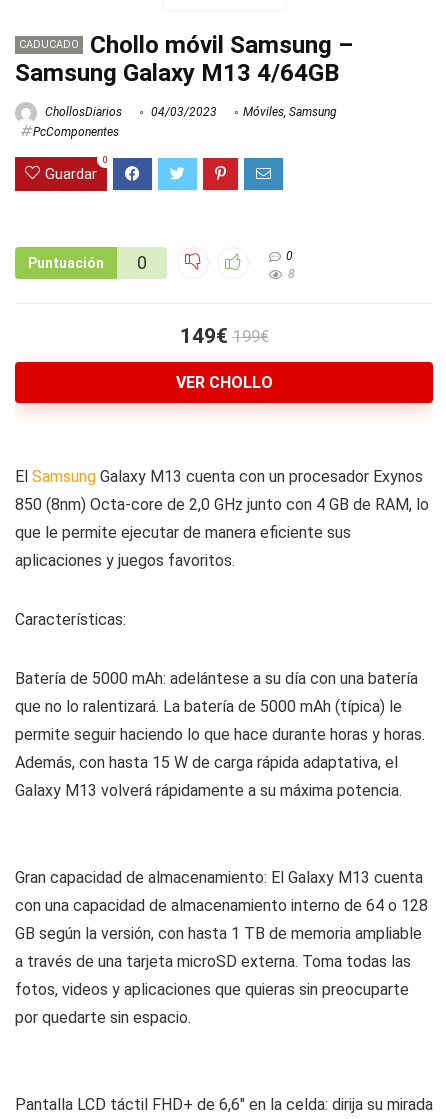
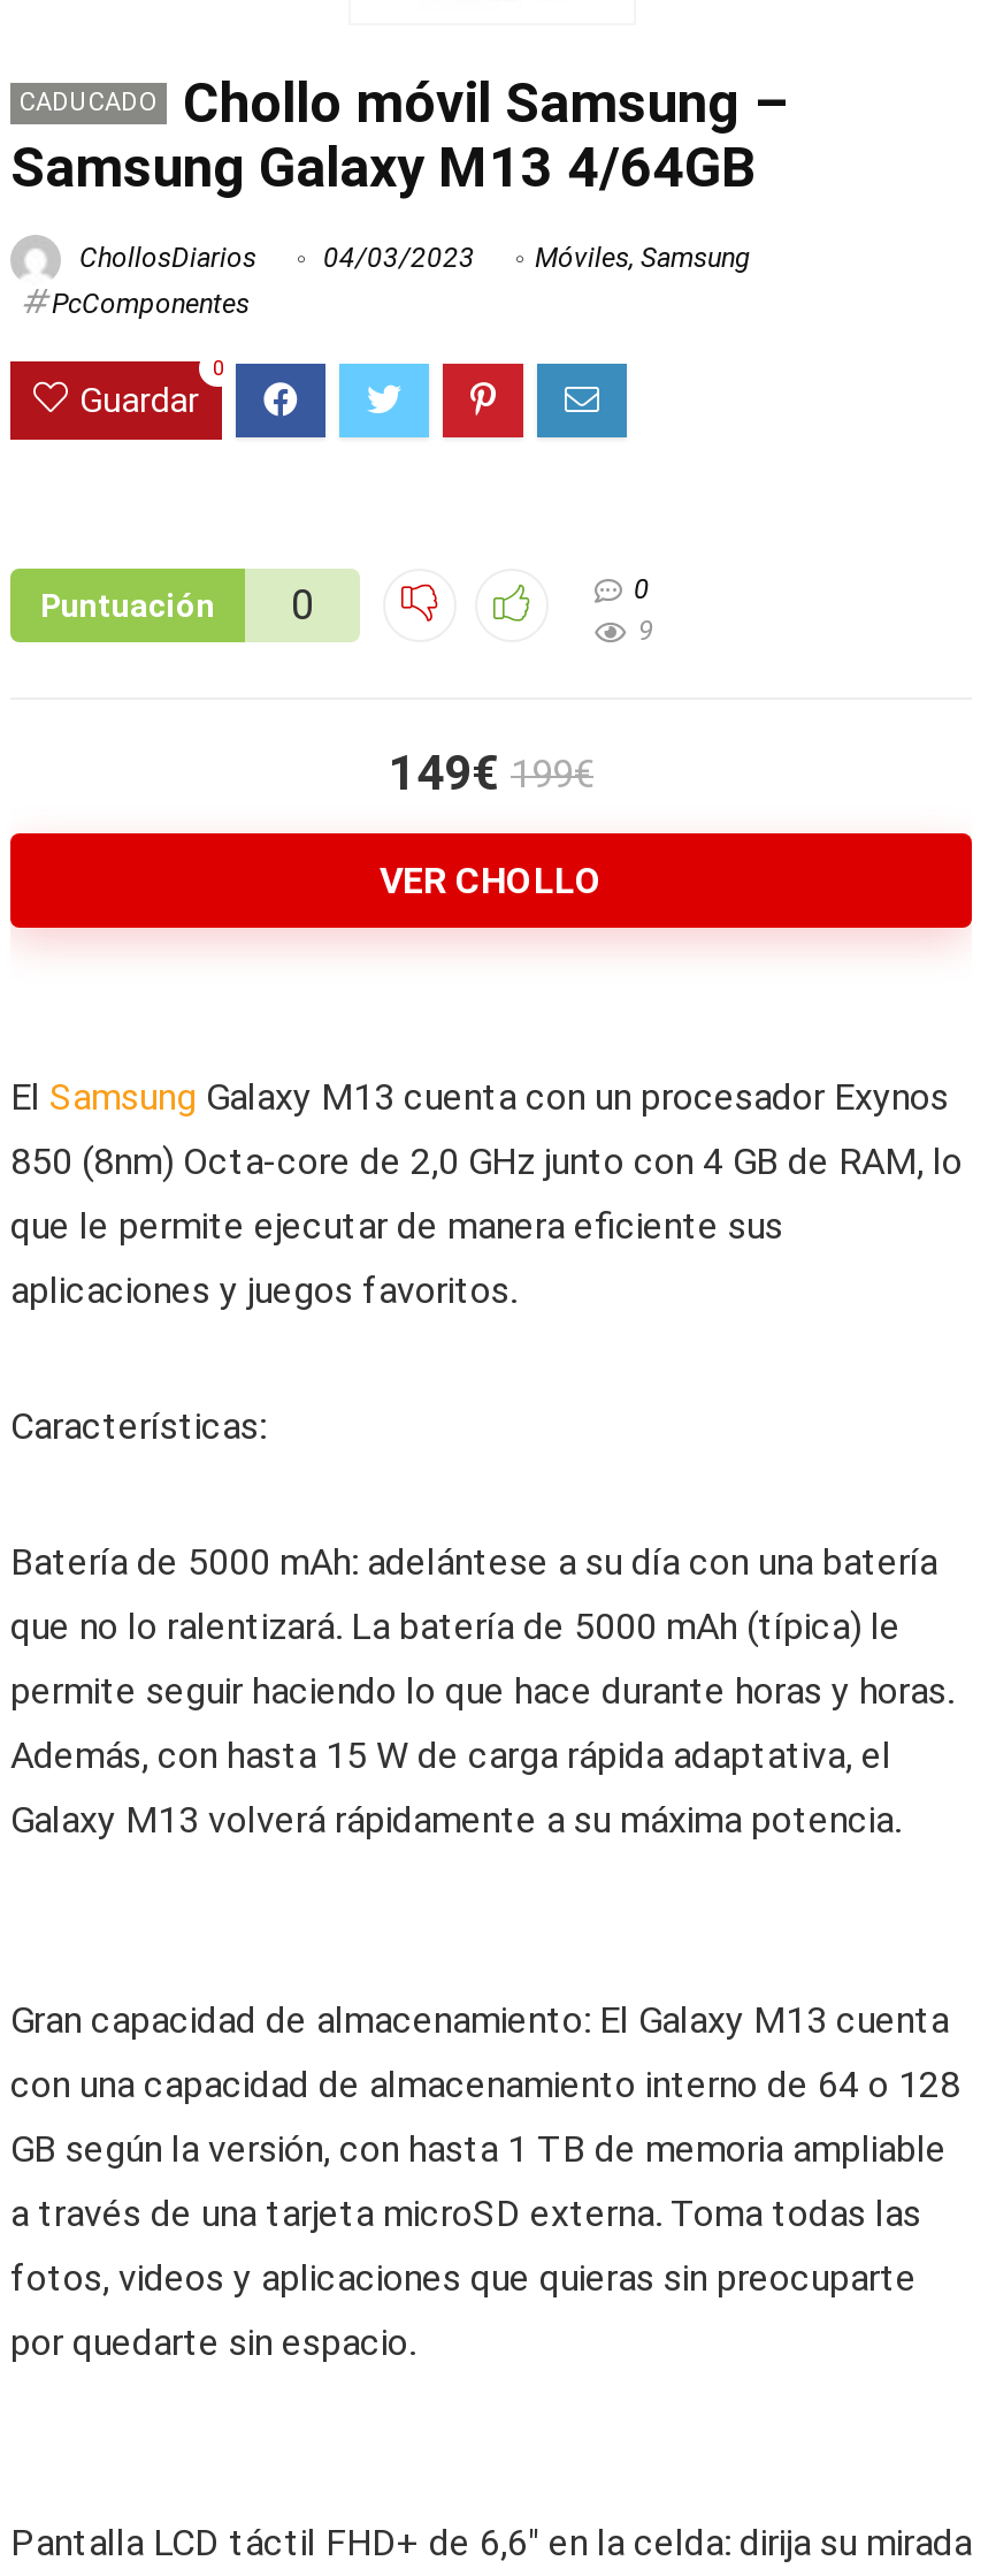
- 8
+ 9
